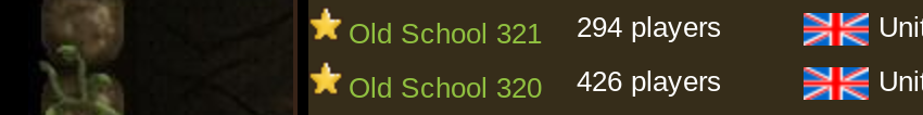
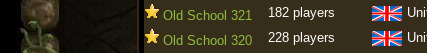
- Old School 321 294 players
+ Old School 321 182 players

- Old School 320 426 players
+ Old School 320 228 players
